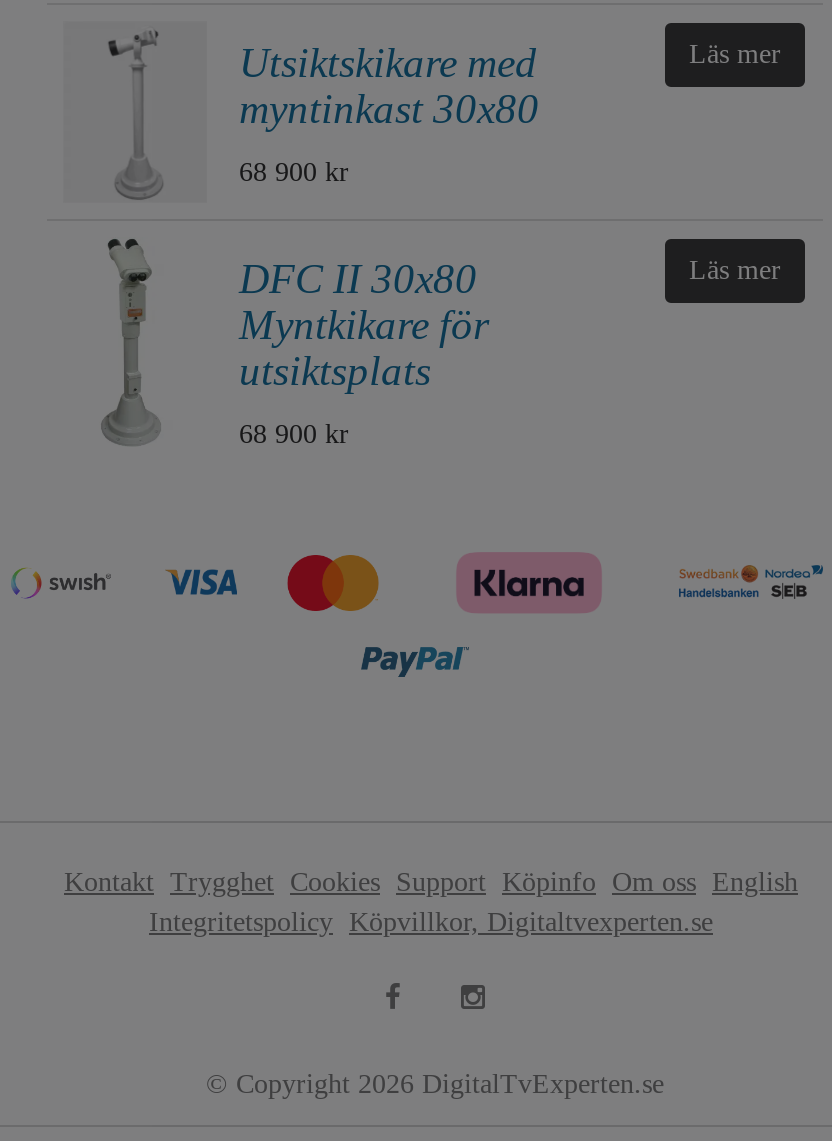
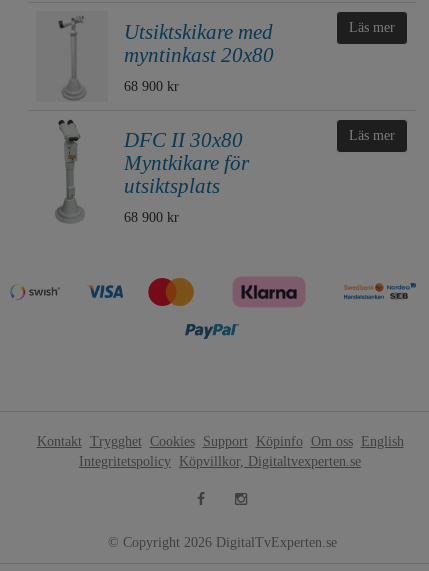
- myntinkast 30x80
+ myntinkast 20x80
